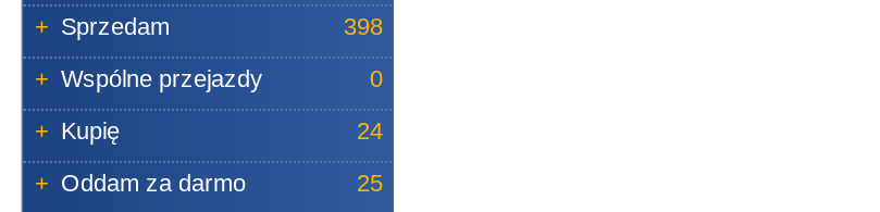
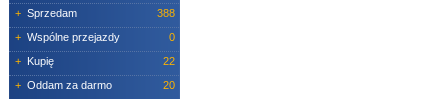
- 398
+ 388

- 24
+ 22

- 25
+ 20
